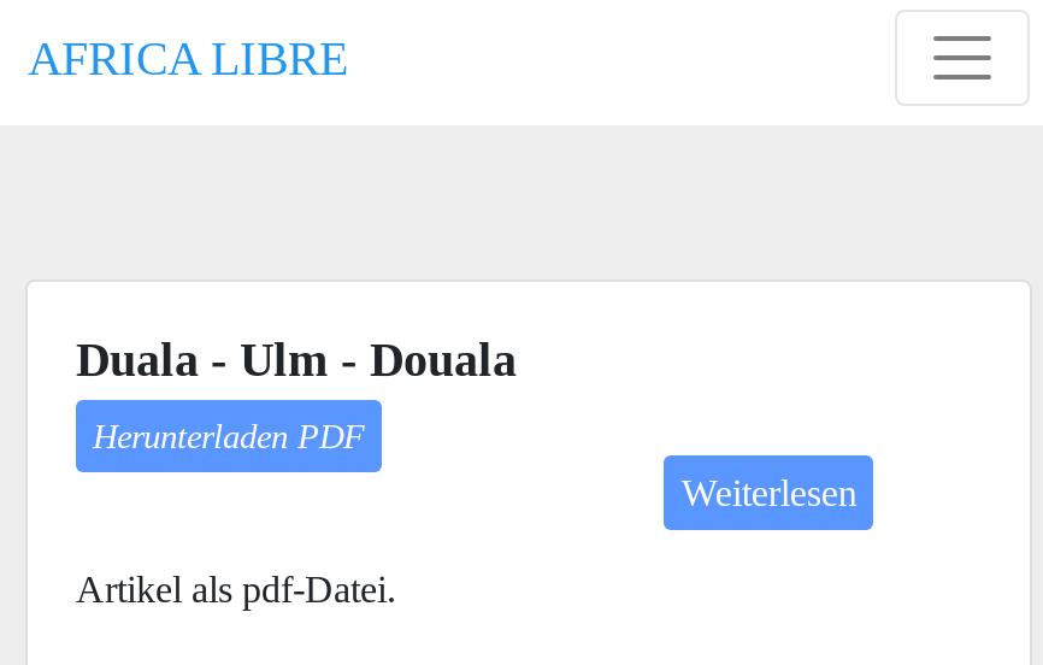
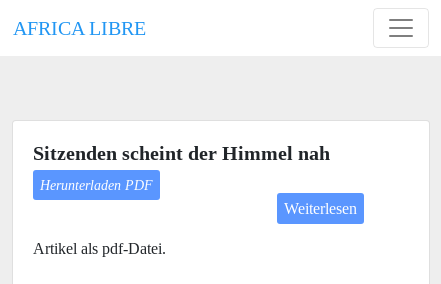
- Duala - Ulm - Douala
+ Sitzenden scheint der Himmel nah
